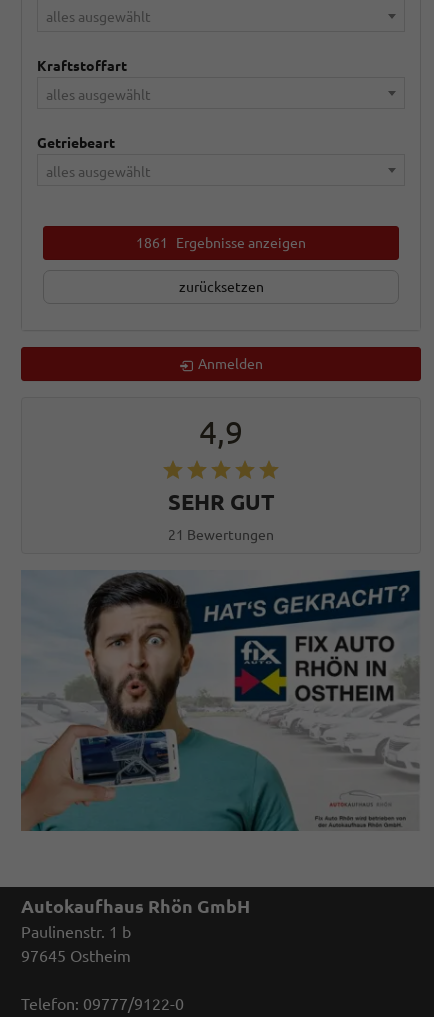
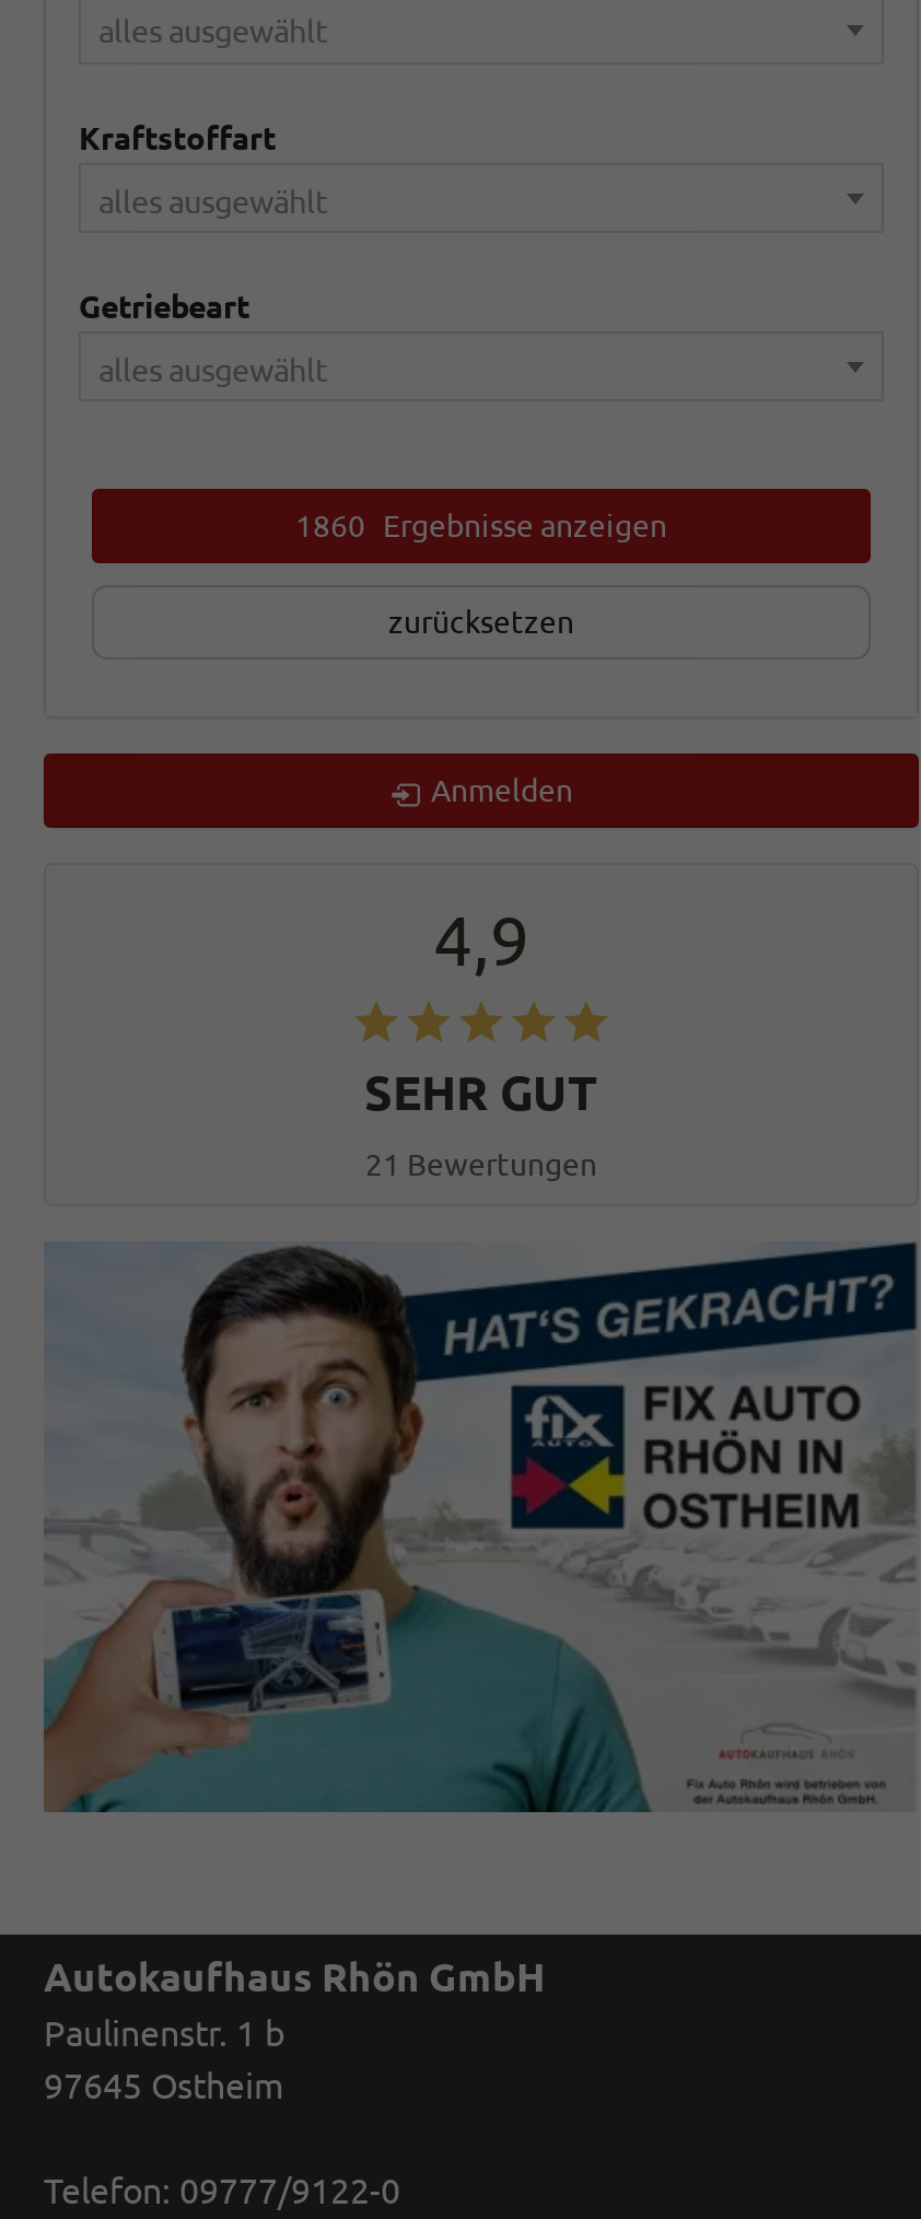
- 1861 Ergebnisse anzeigen
+ 1860 Ergebnisse anzeigen
